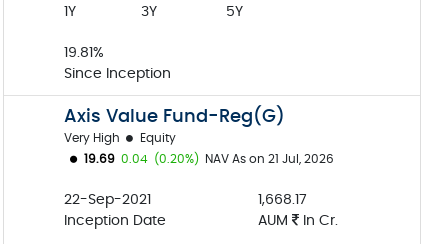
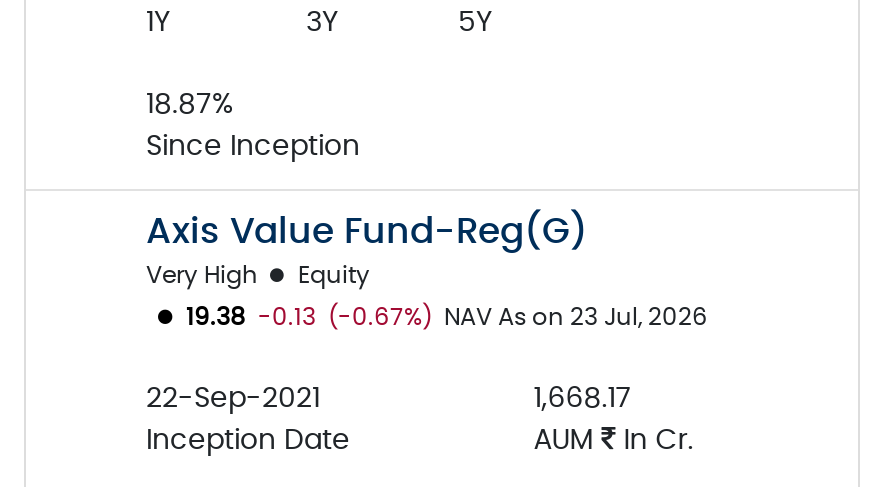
- 19.81%
+ 18.87%

- 19.69 0.04 (0.20%) NAV As on 21 Jul, 2026
+ 19.38 -0.13 (-0.67%) NAV As on 23 Jul, 2026
